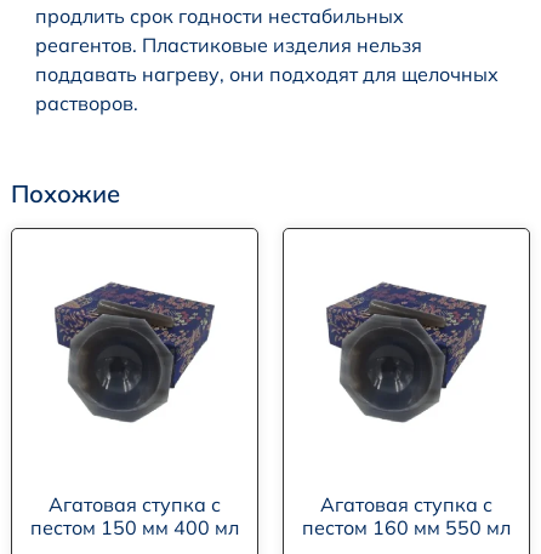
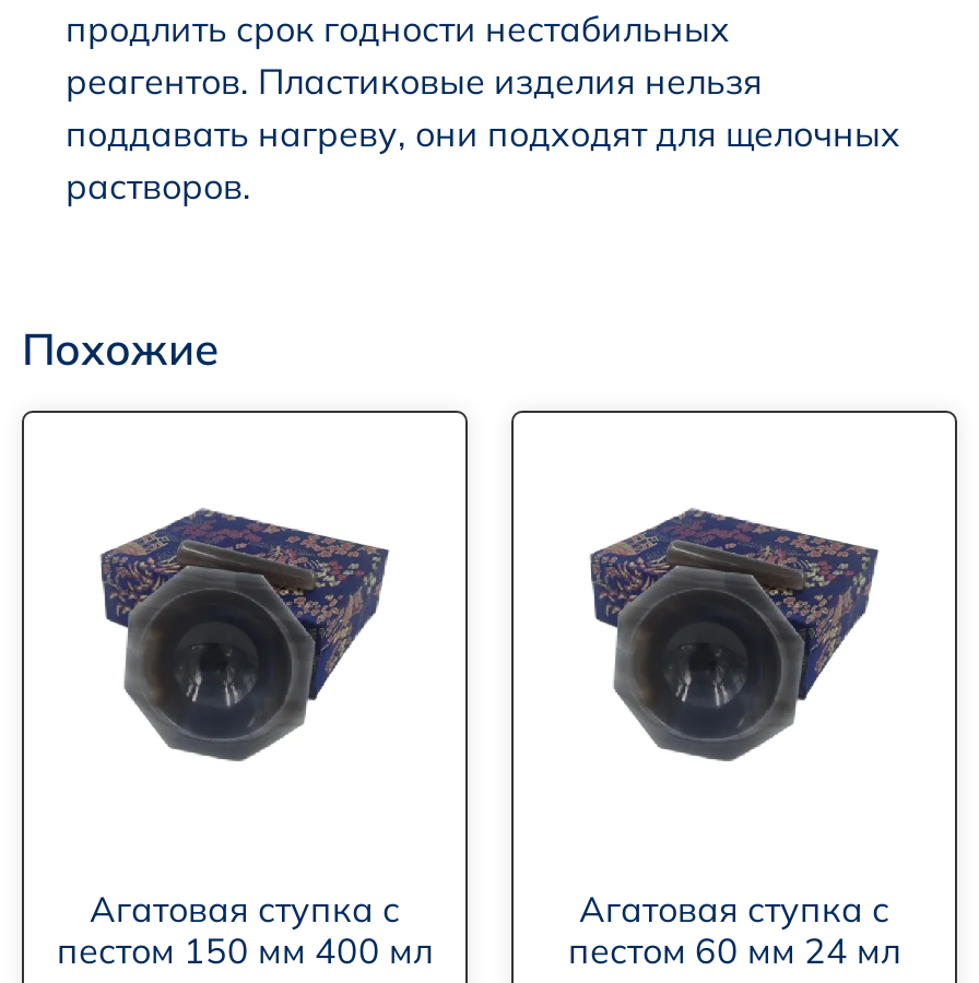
- пестом 160 мм 550 мл
+ пестом 60 мм 24 мл
